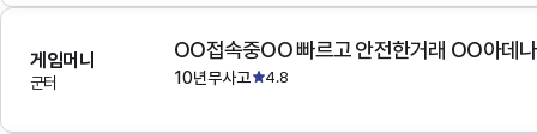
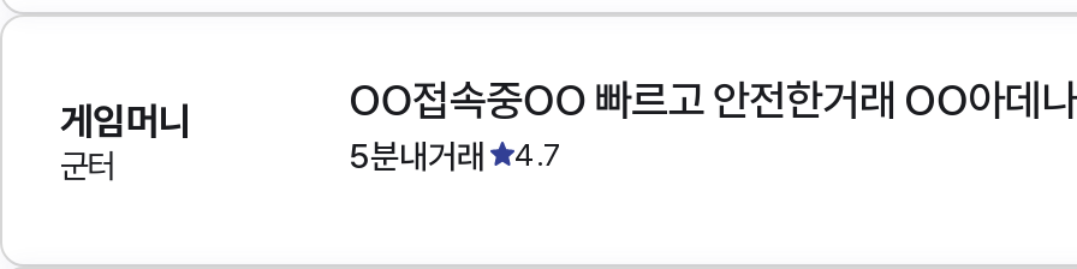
- 10년무사고
- 4.8
+ 5분내거래
+ 4.7
